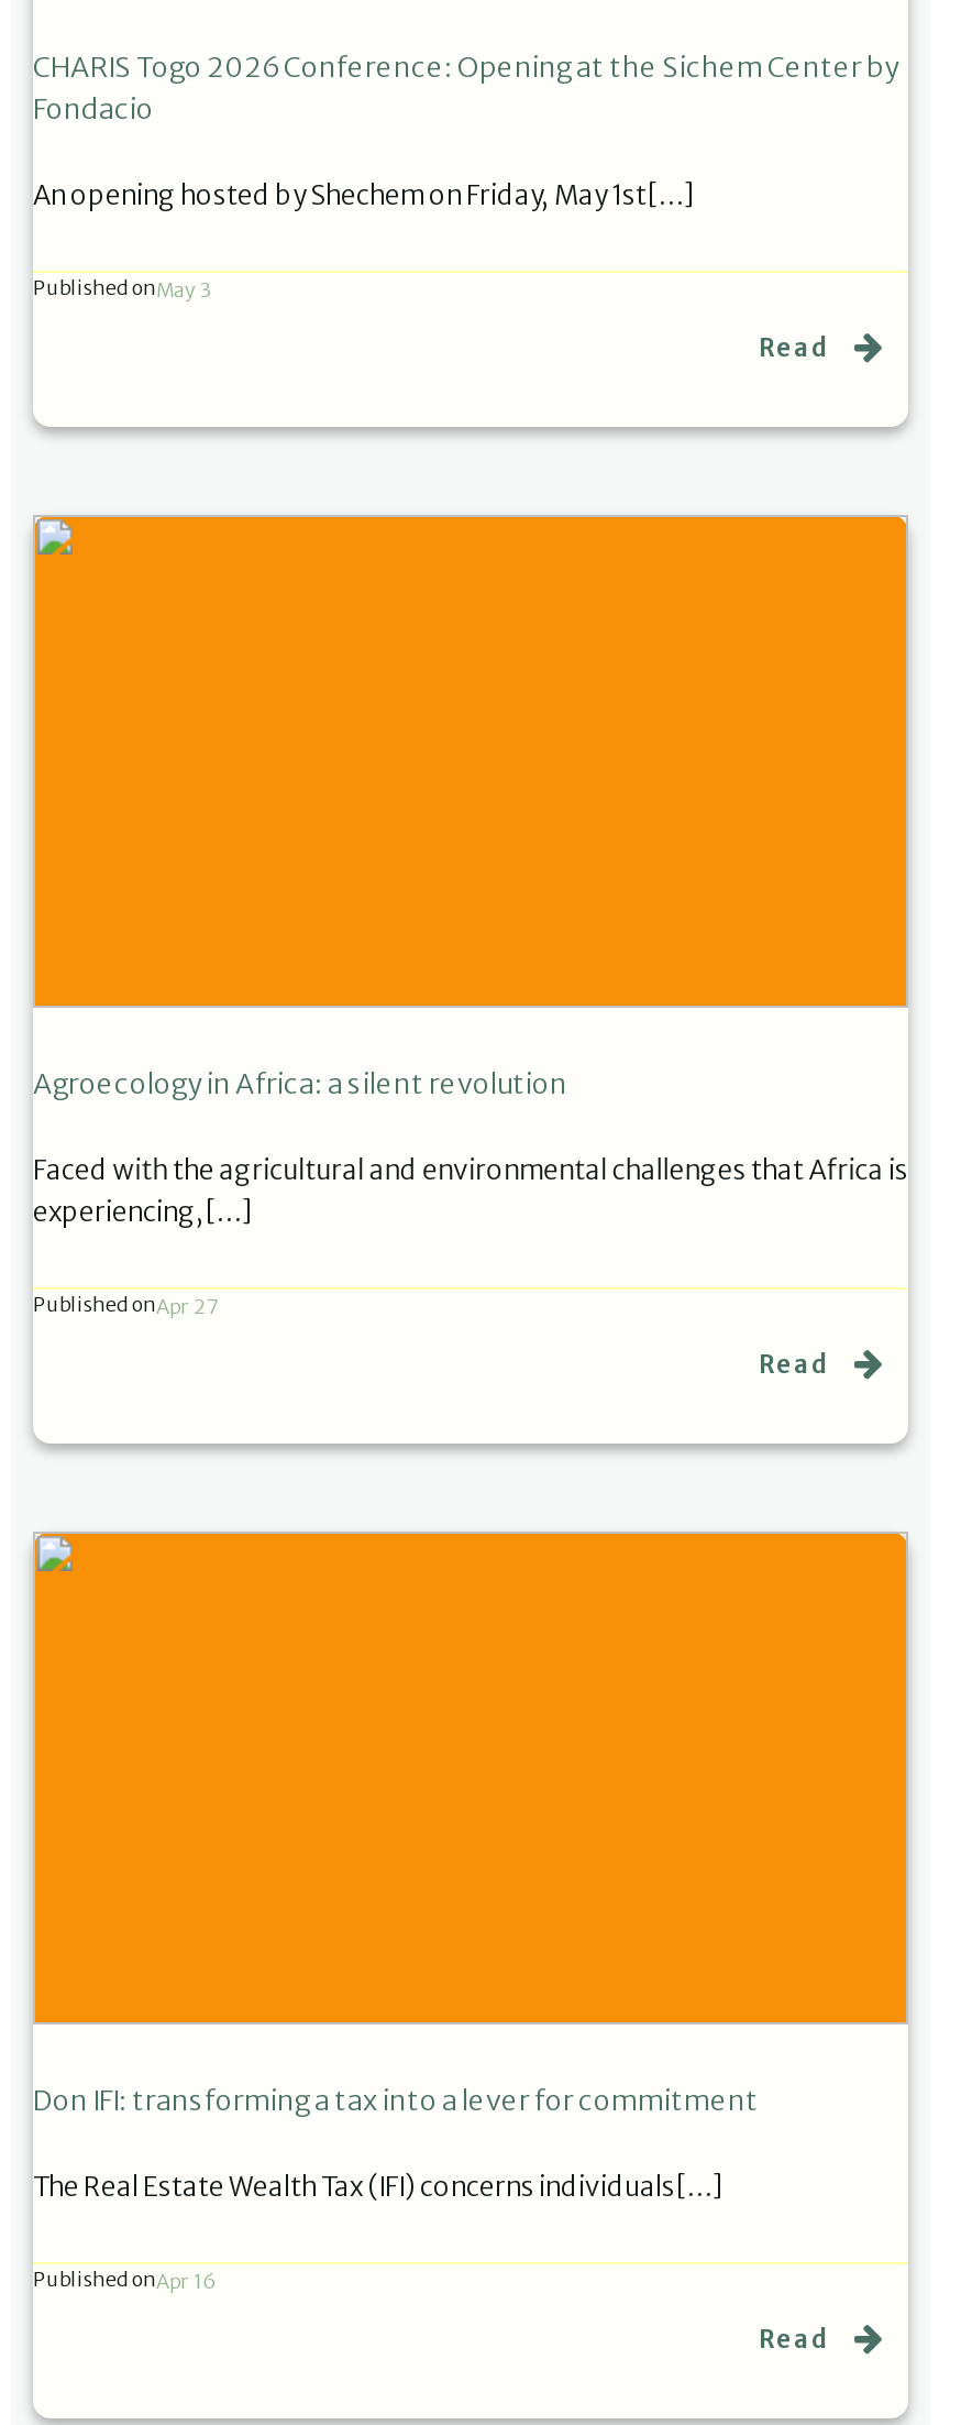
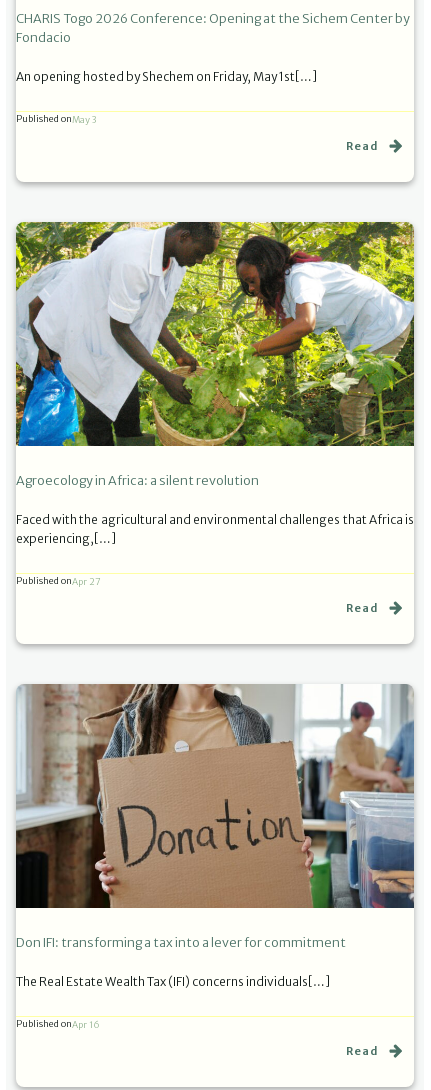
+ [image]

+ [image]
